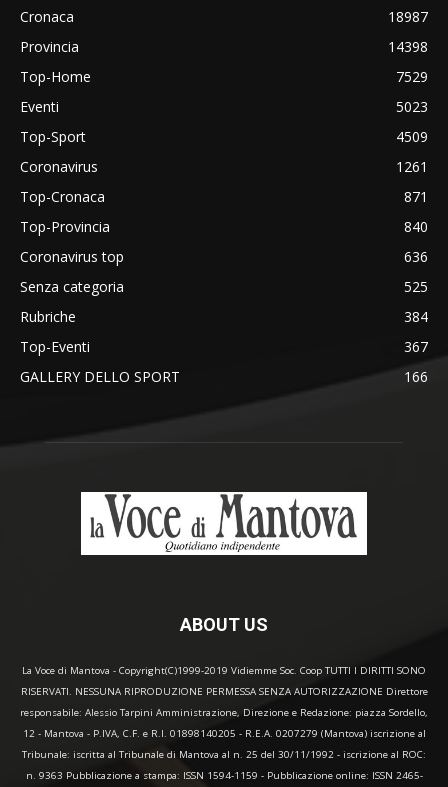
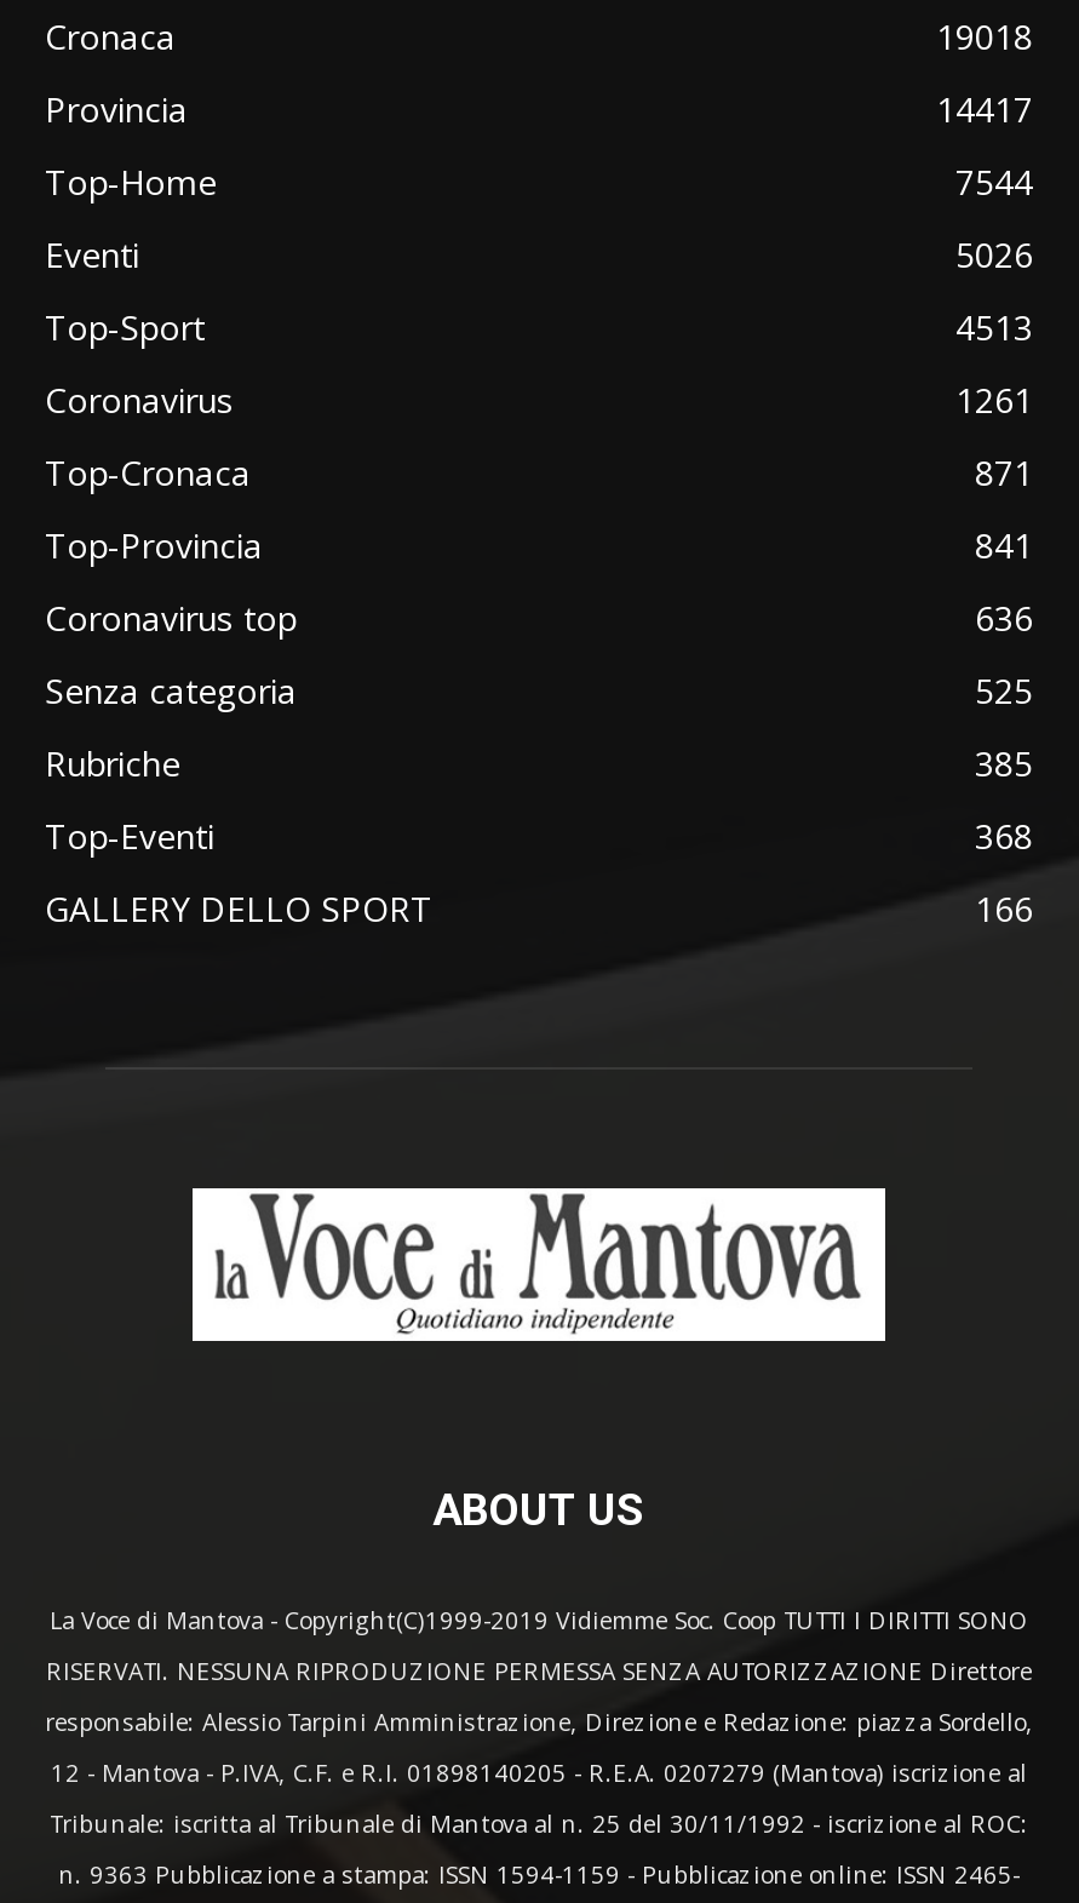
- 18987
+ 19018

- 14398
+ 14417

- 7529
+ 7544

- 5023
+ 5026

- 4509
+ 4513

- 840
+ 841

- 384
+ 385

- 367
+ 368
